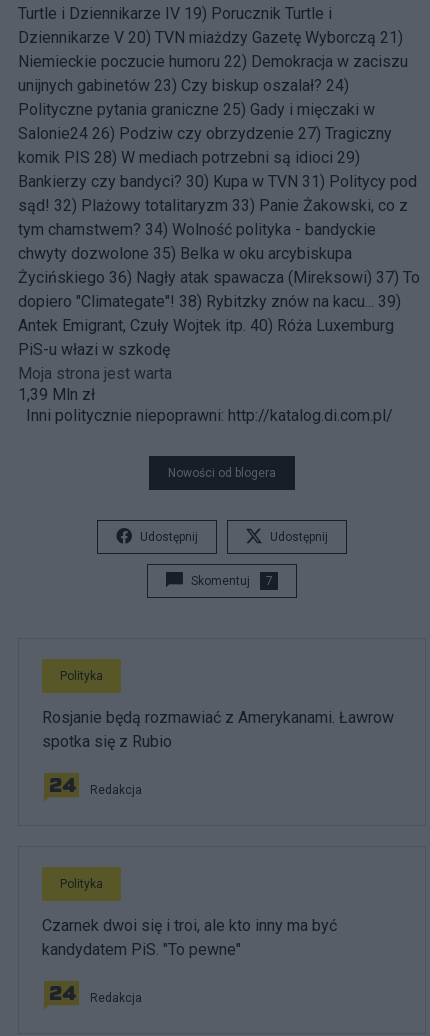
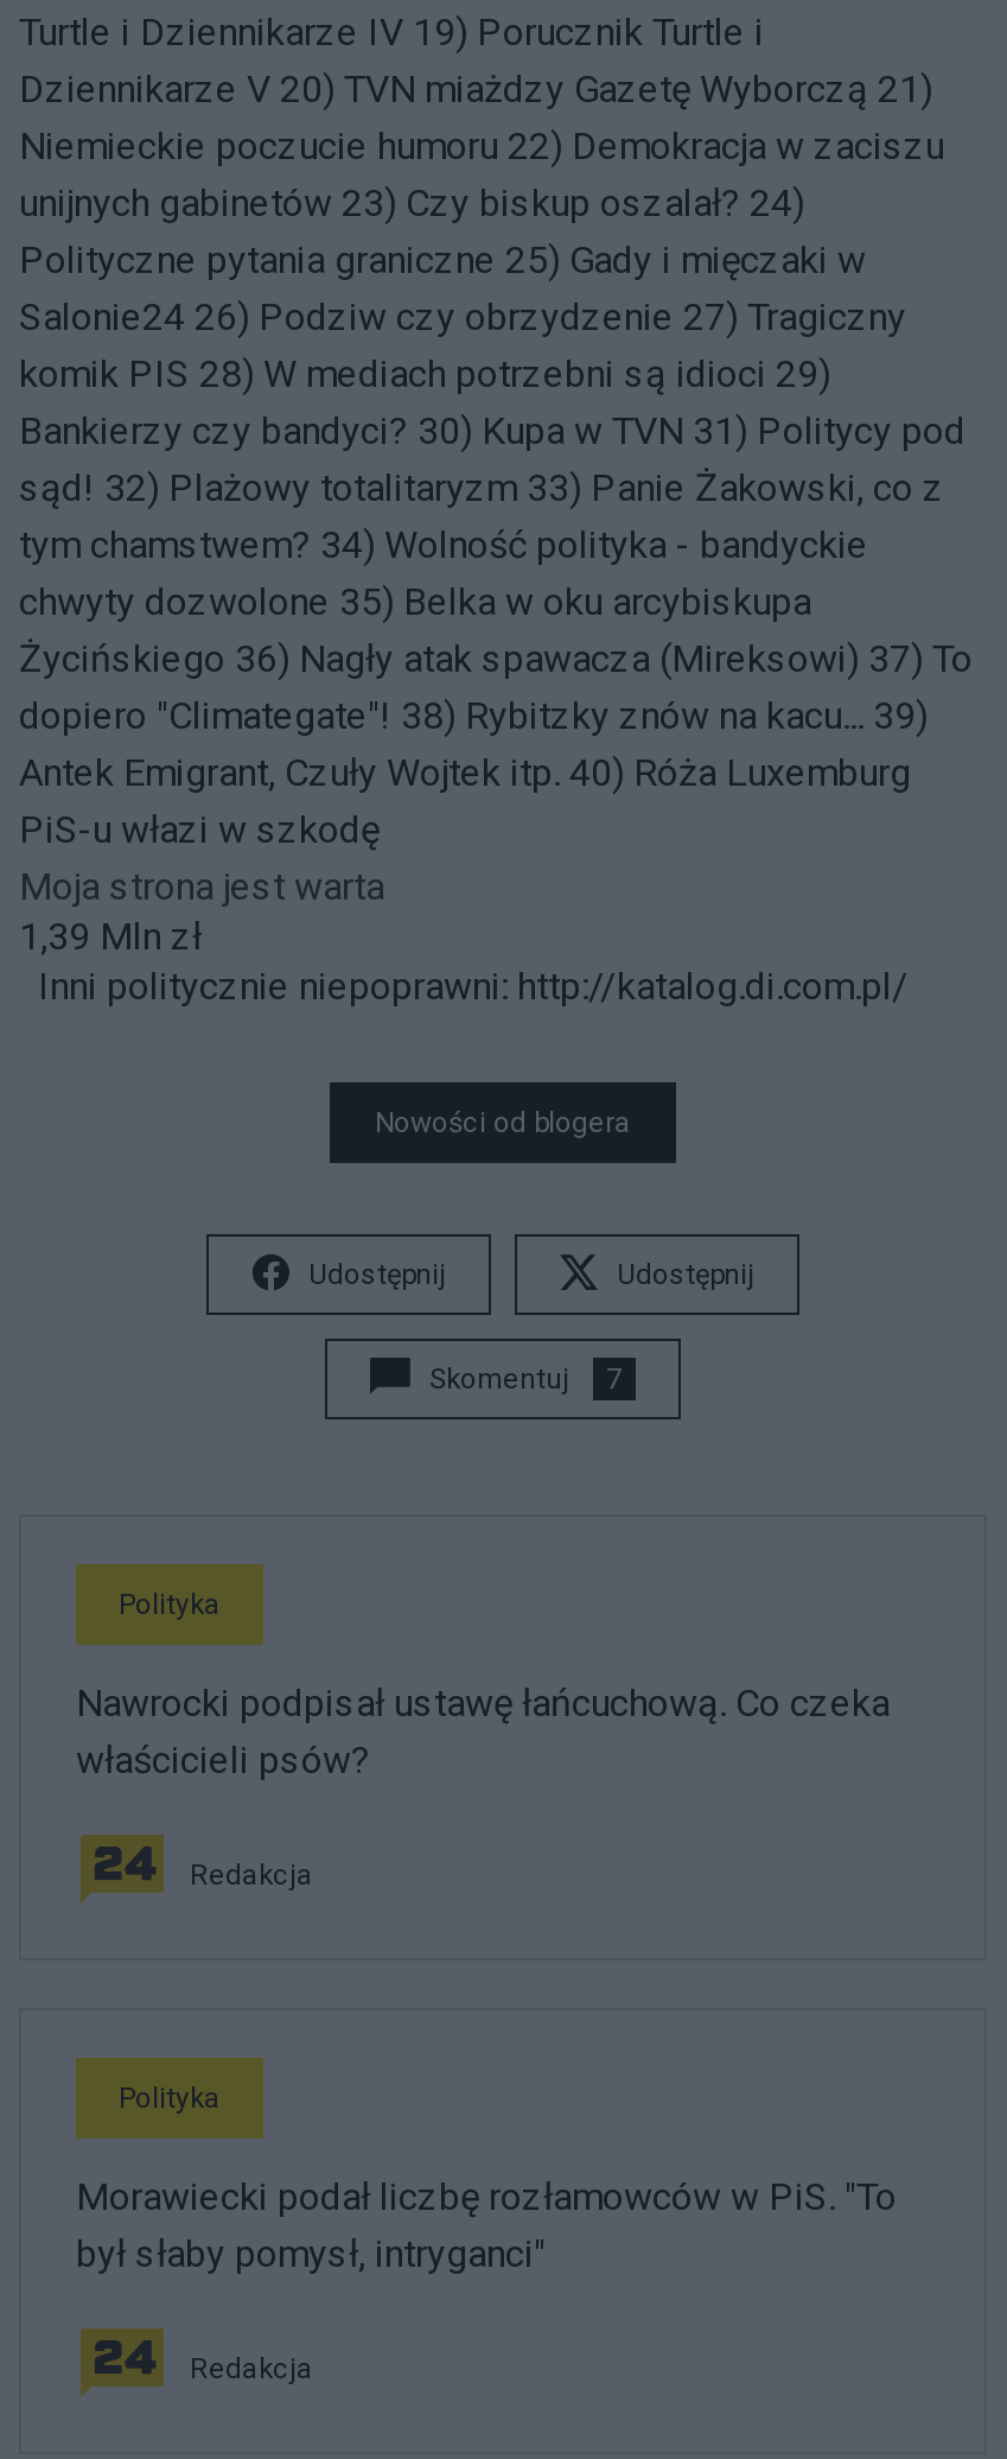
- Rosjanie będą rozmawiać z Amerykanami. Ławrow
- spotka się z Rubio
+ Nawrocki podpisał ustawę łańcuchową. Co czeka
+ właścicieli psów?

- Czarnek dwoi się i troi, ale kto inny ma być
- kandydatem PiS. "To pewne"
+ Morawiecki podał liczbę rozłamowców w PiS. "To
+ był słaby pomysł, intryganci"
